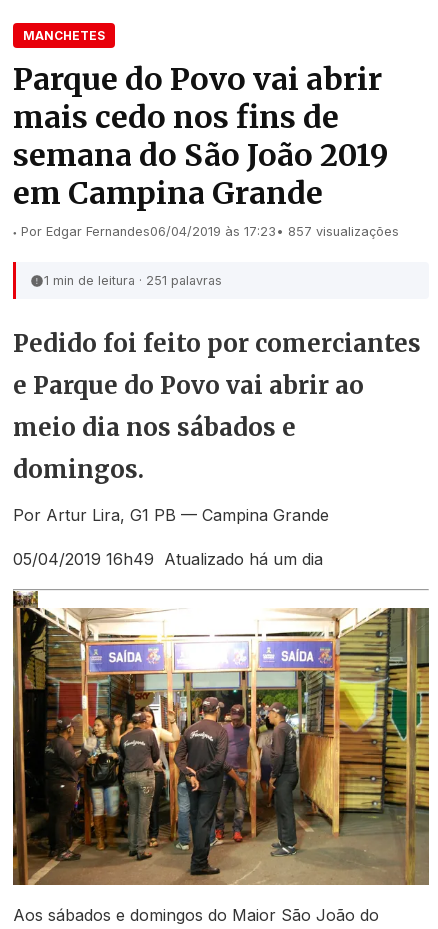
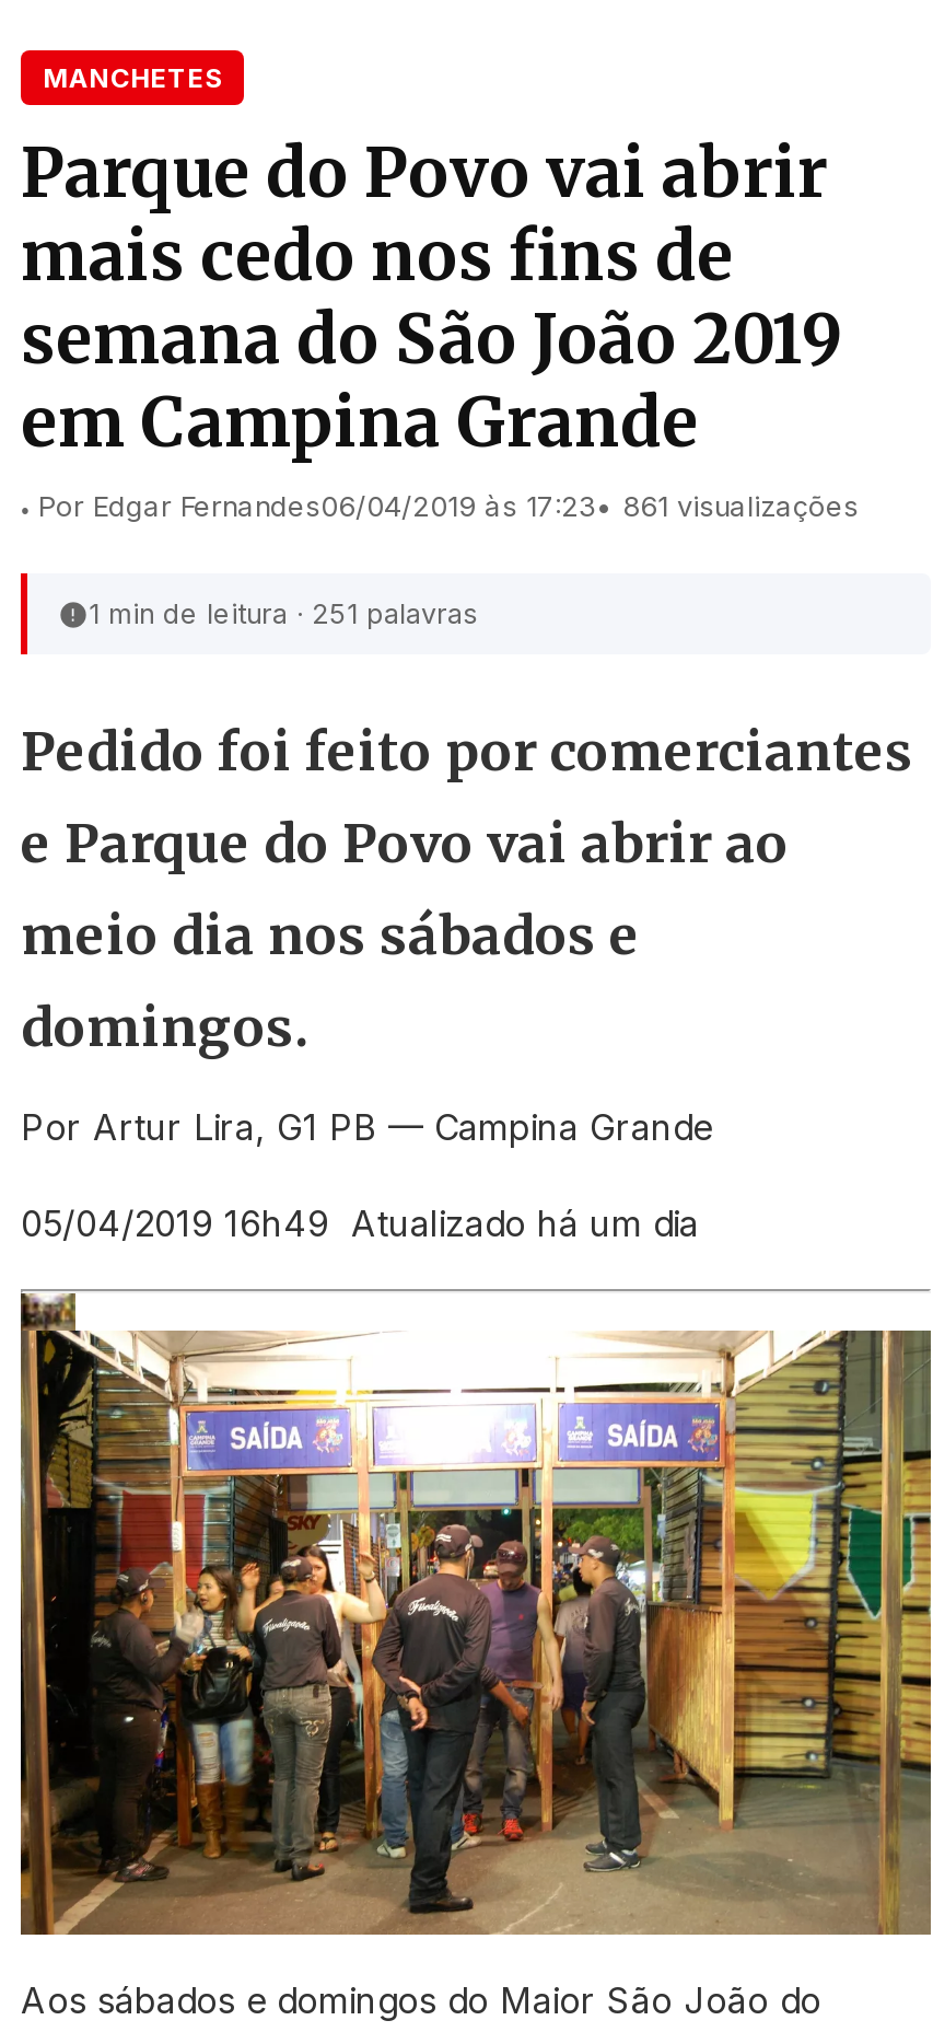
- Por Edgar Fernandes06/04/2019 às 17:23• 857 visualizações
+ Por Edgar Fernandes06/04/2019 às 17:23• 861 visualizações
